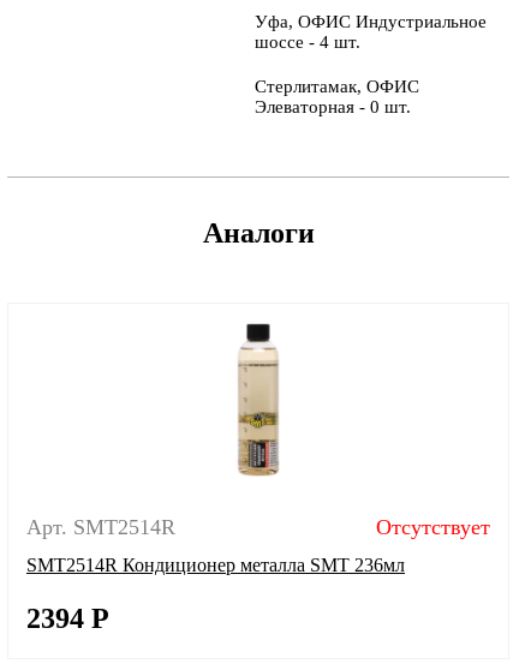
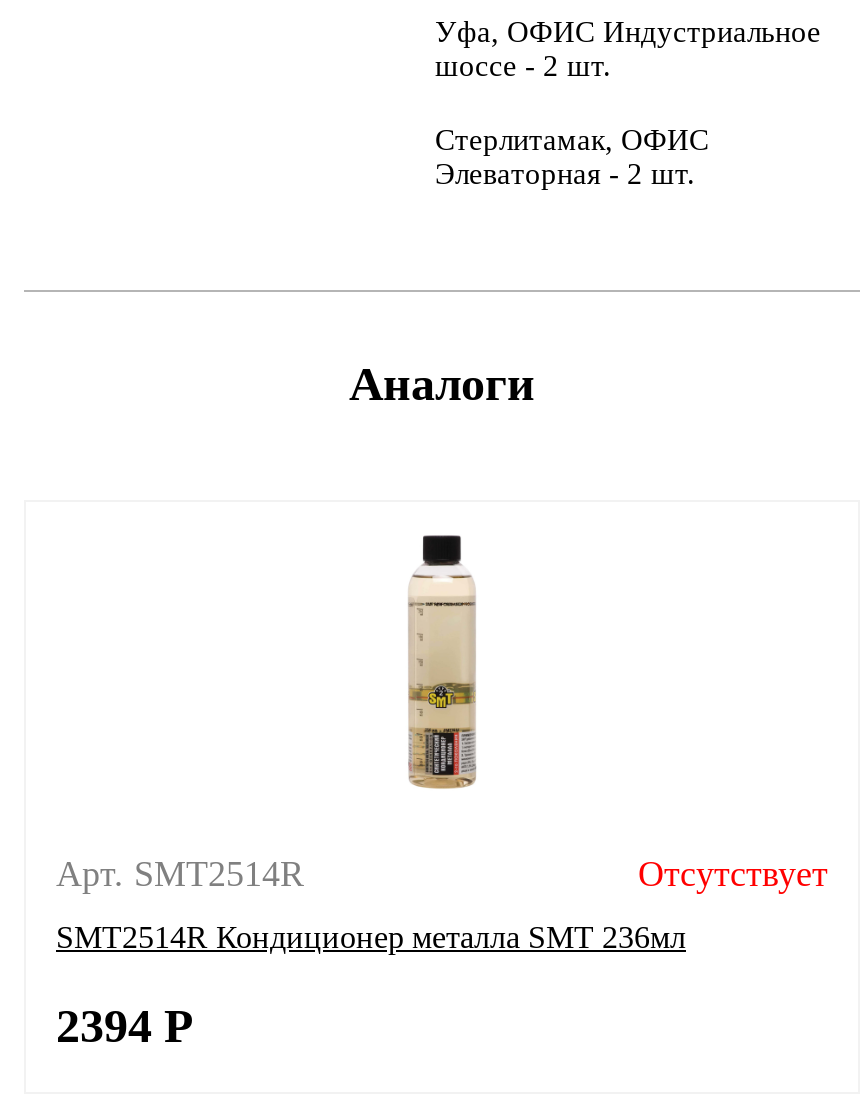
- шоссе - 4 шт.
+ шоссе - 2 шт.

- Элеваторная - 0 шт.
+ Элеваторная - 2 шт.
